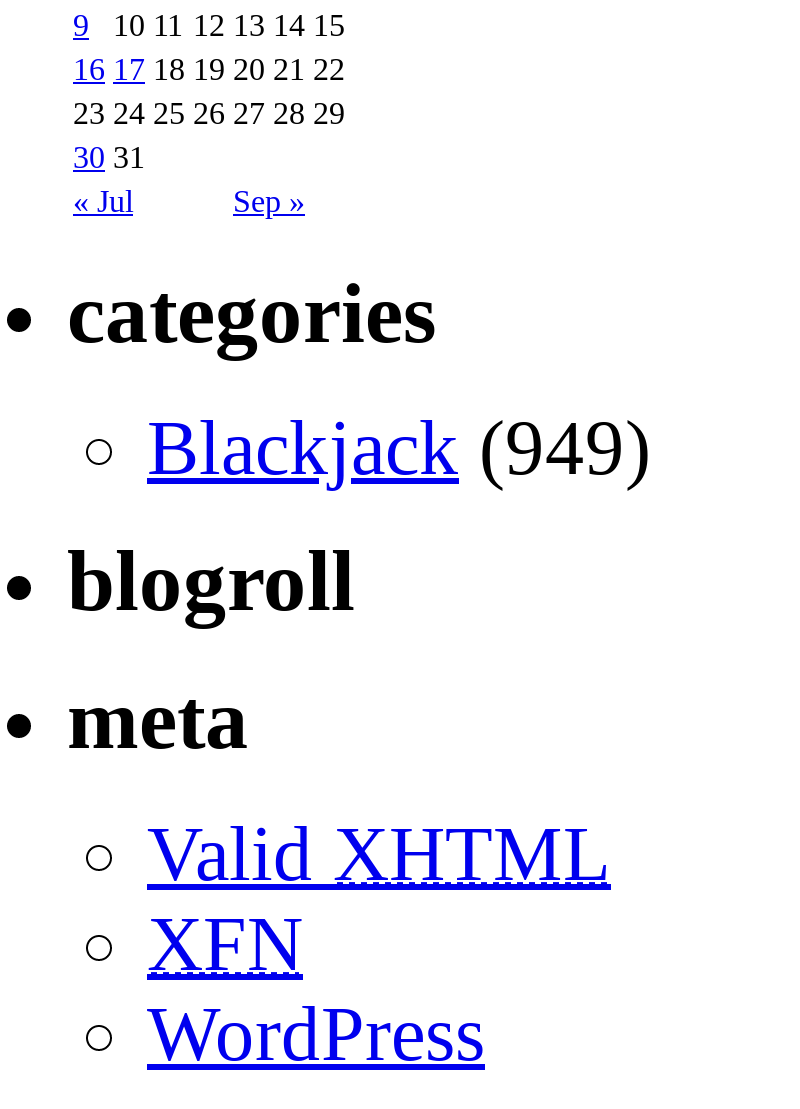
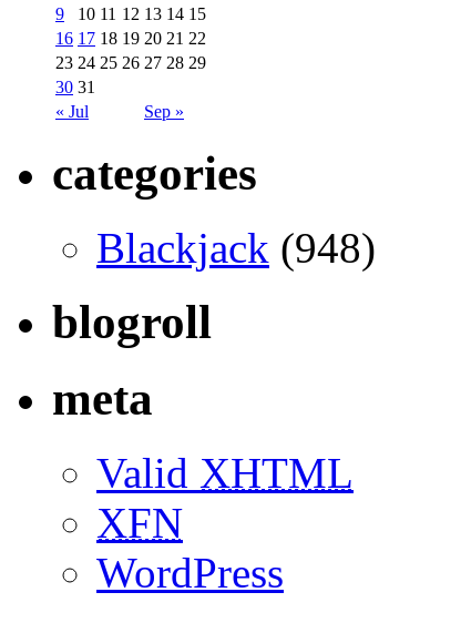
- Blackjack (949)
+ Blackjack (948)
